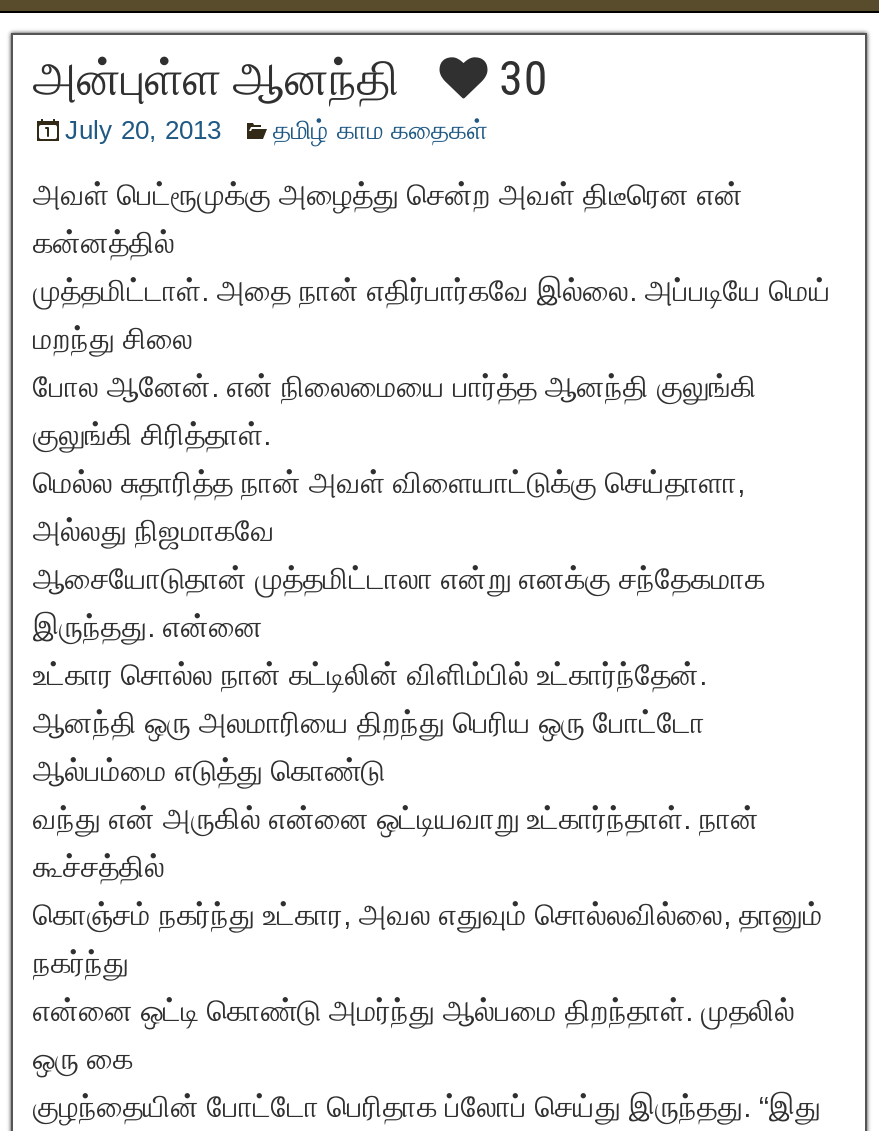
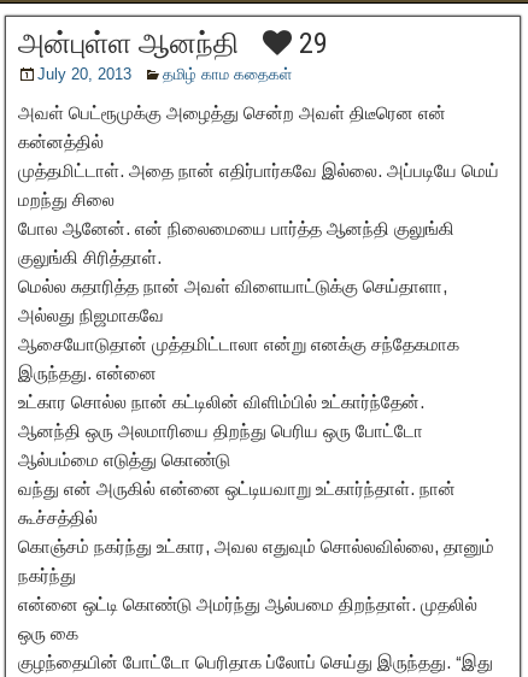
- அன்புள்ள ஆனந்தி 30
+ அன்புள்ள ஆனந்தி 29
